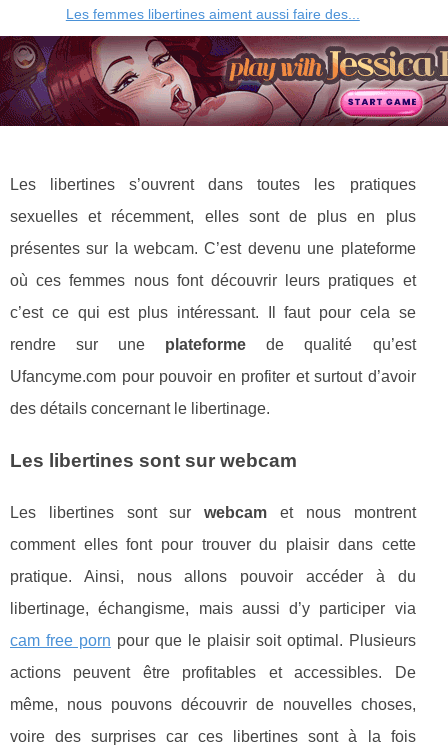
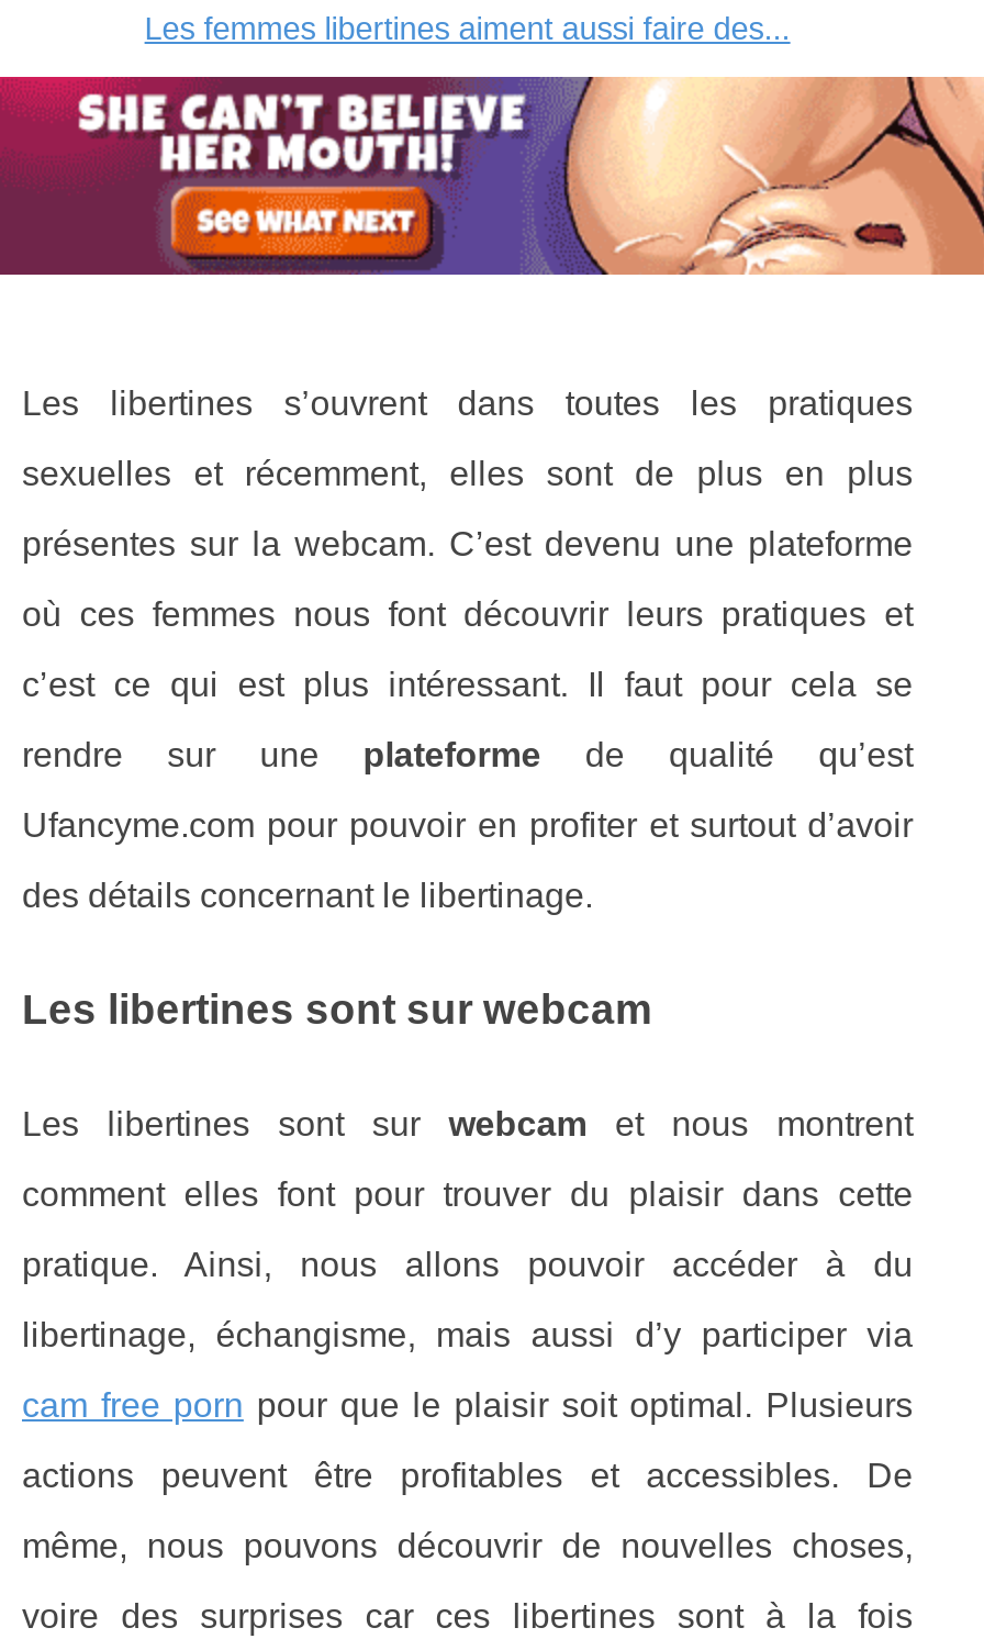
- [image]
+ [image]
